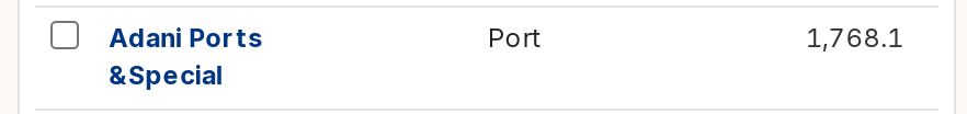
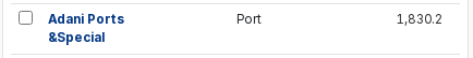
- 1,768.1
+ 1,830.2
